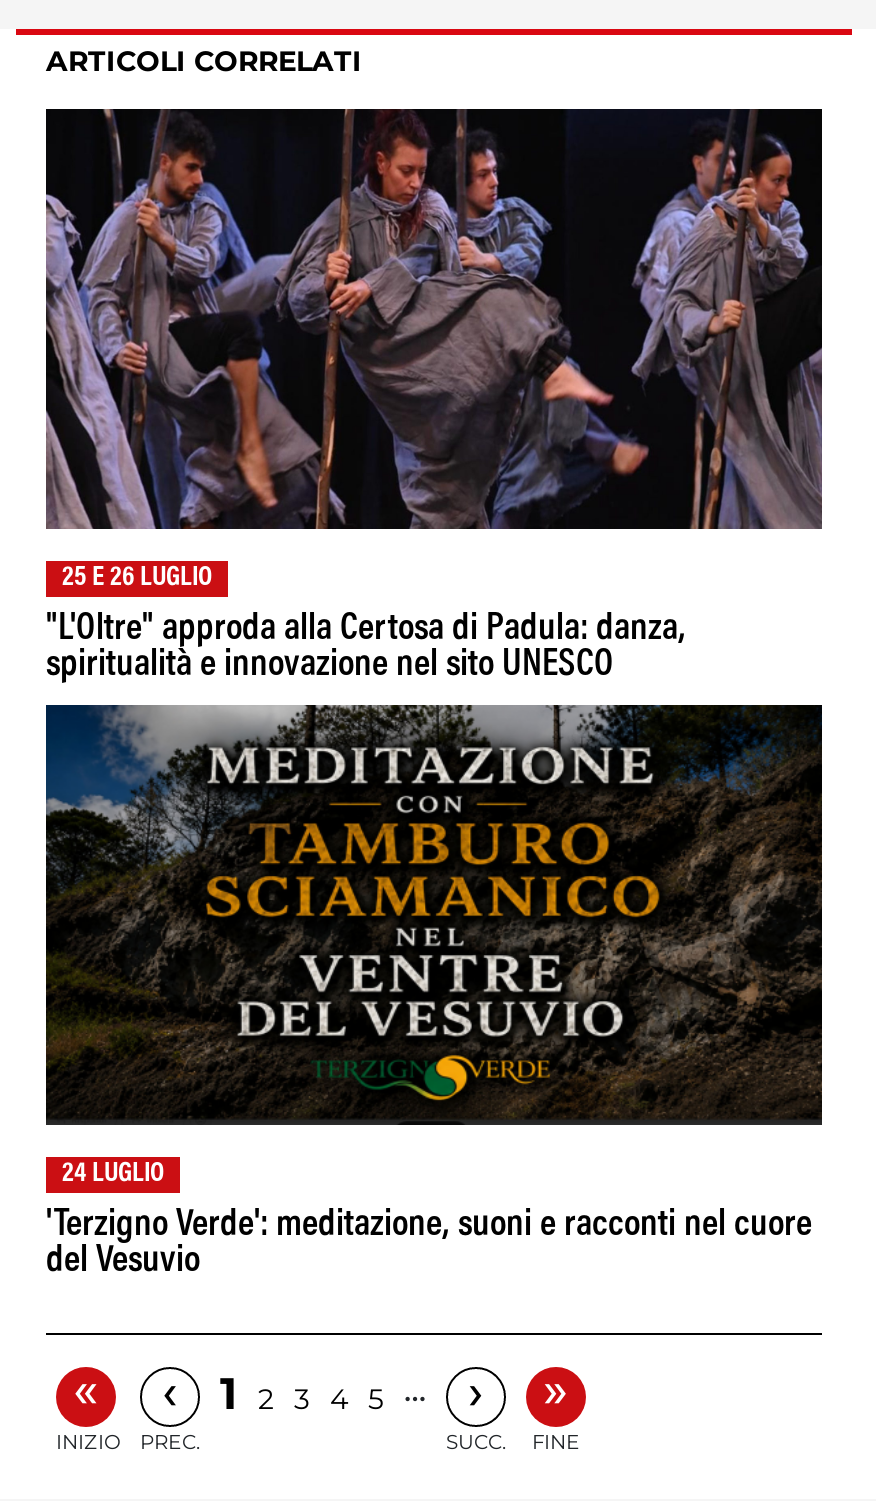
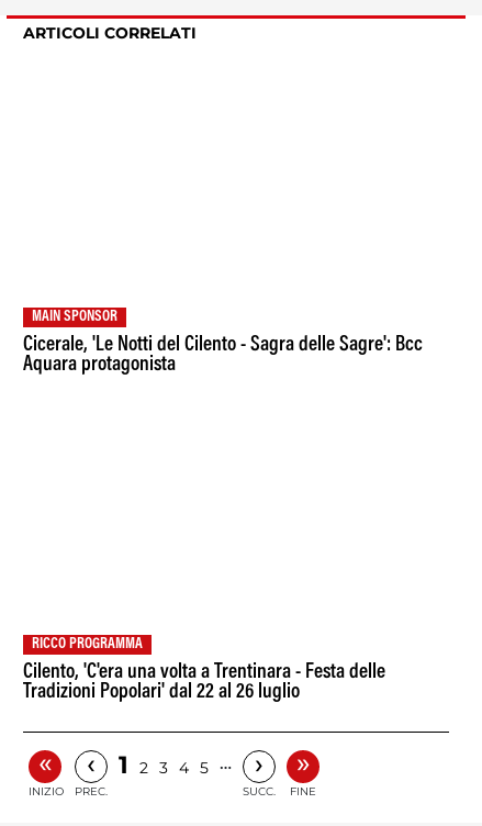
- [image]

- 25 E 26 LUGLIO
+ MAIN SPONSOR

- "L'Oltre" approda alla Certosa di Padula: danza,
- spiritualità e innovazione nel sito UNESCO
+ Cicerale, 'Le Notti del Cilento - Sagra delle Sagre': Bcc
+ Aquara protagonista

- [image]

- 24 LUGLIO
+ RICCO PROGRAMMA

- 'Terzigno Verde': meditazione, suoni e racconti nel cuore
- del Vesuvio
+ Cilento, 'C'era una volta a Trentinara - Festa delle
+ Tradizioni Popolari' dal 22 al 26 luglio
